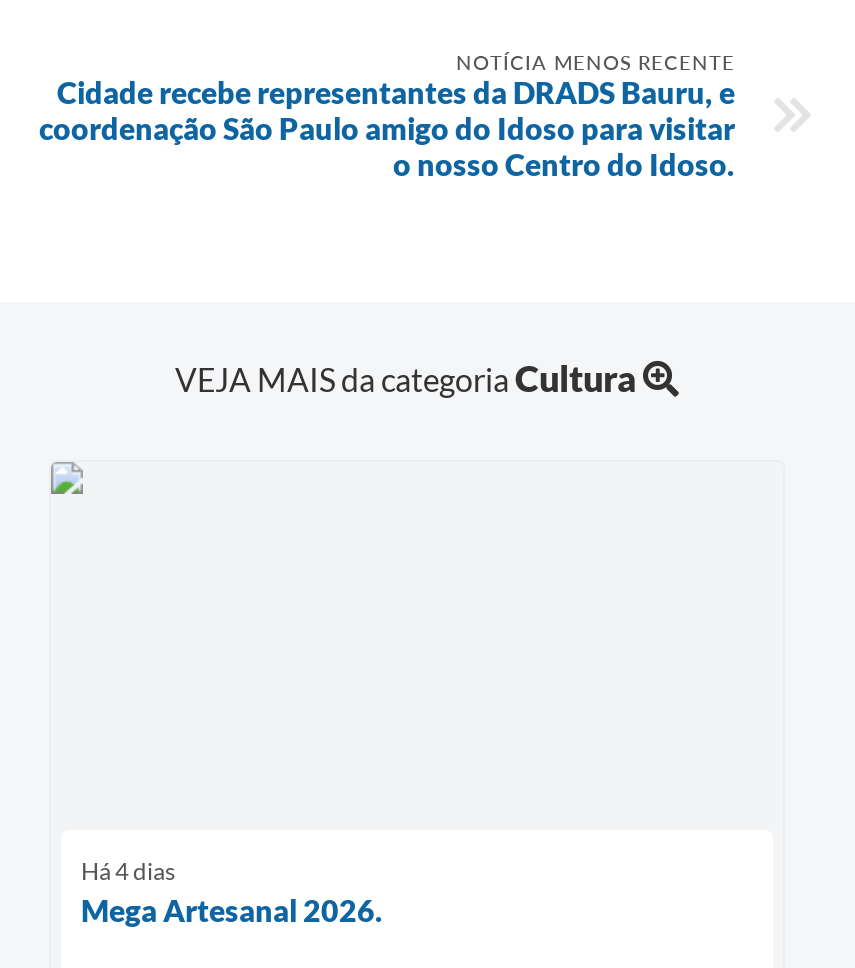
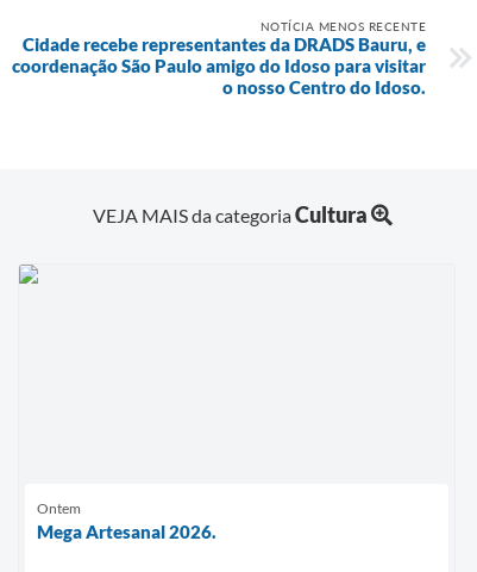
- Há 4 dias
+ Ontem
